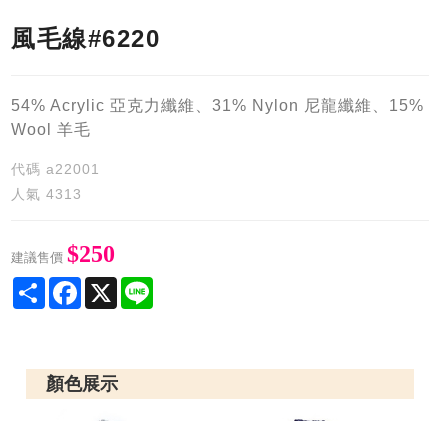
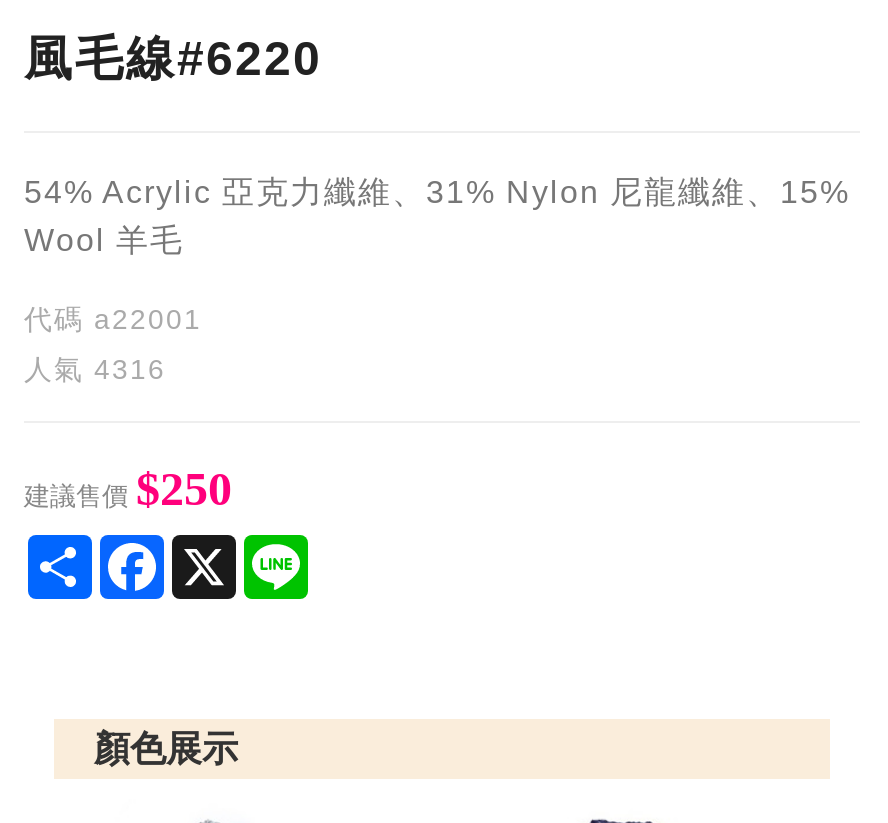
- 人氣4313
+ 人氣4316
